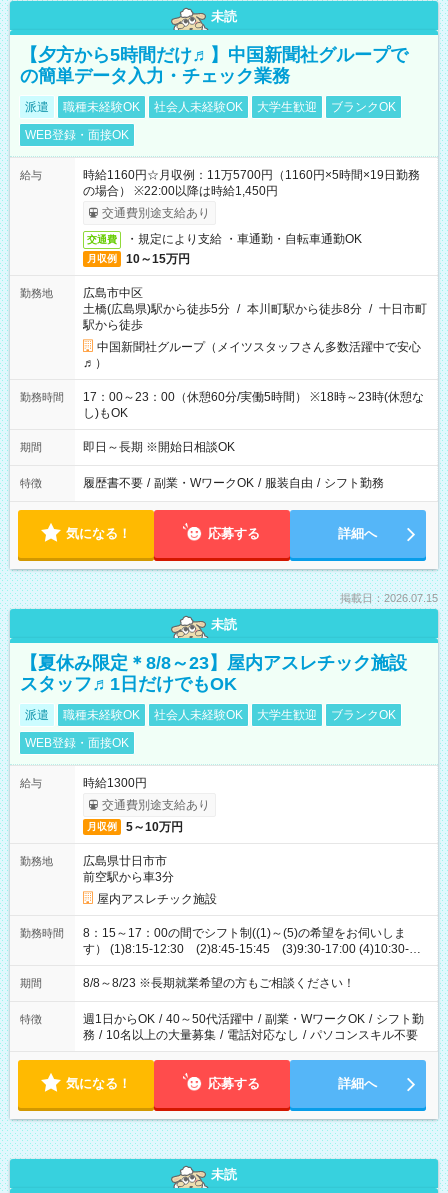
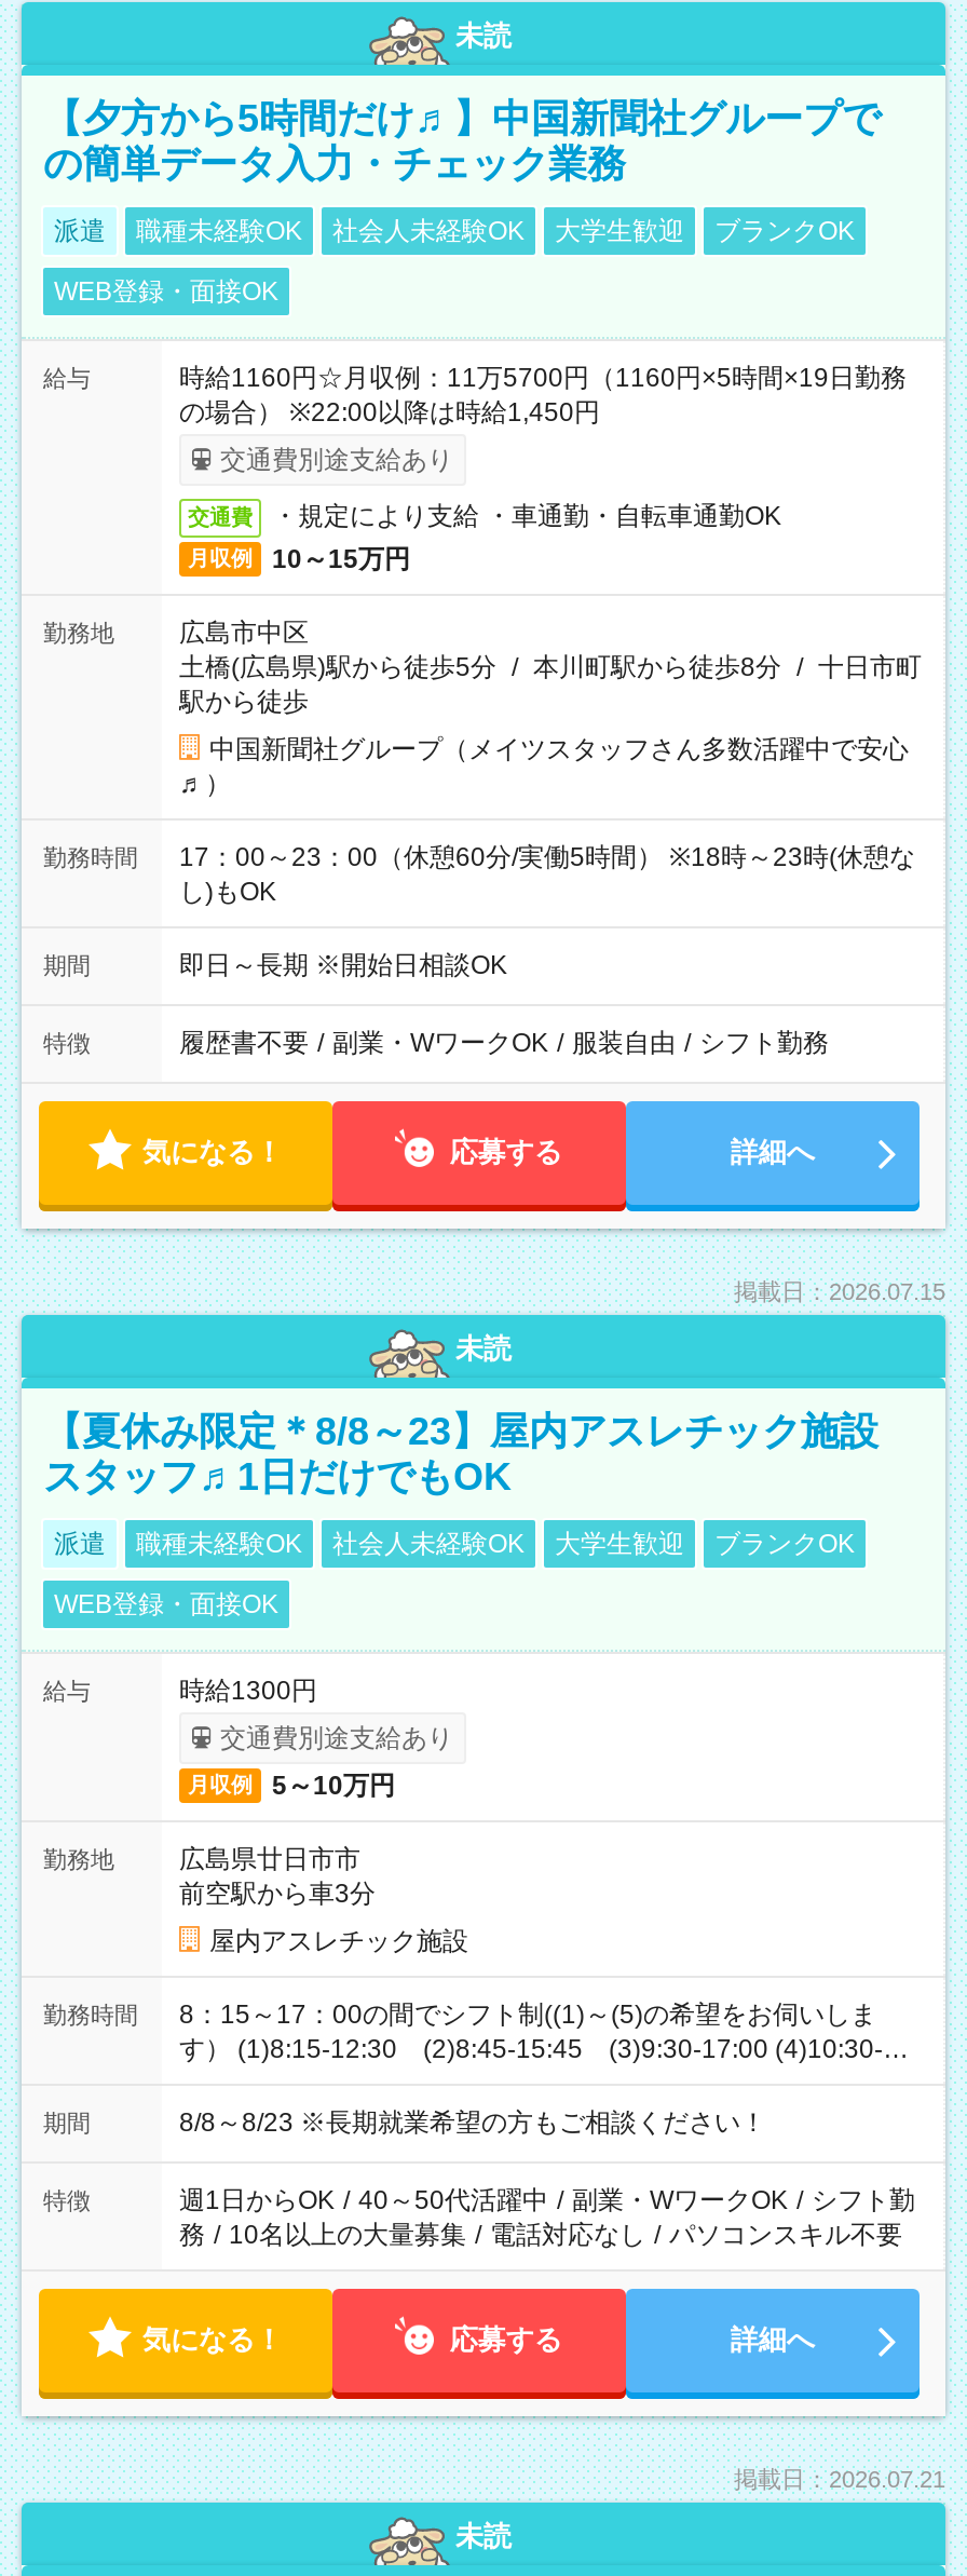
+ 掲載日：2026.07.21
